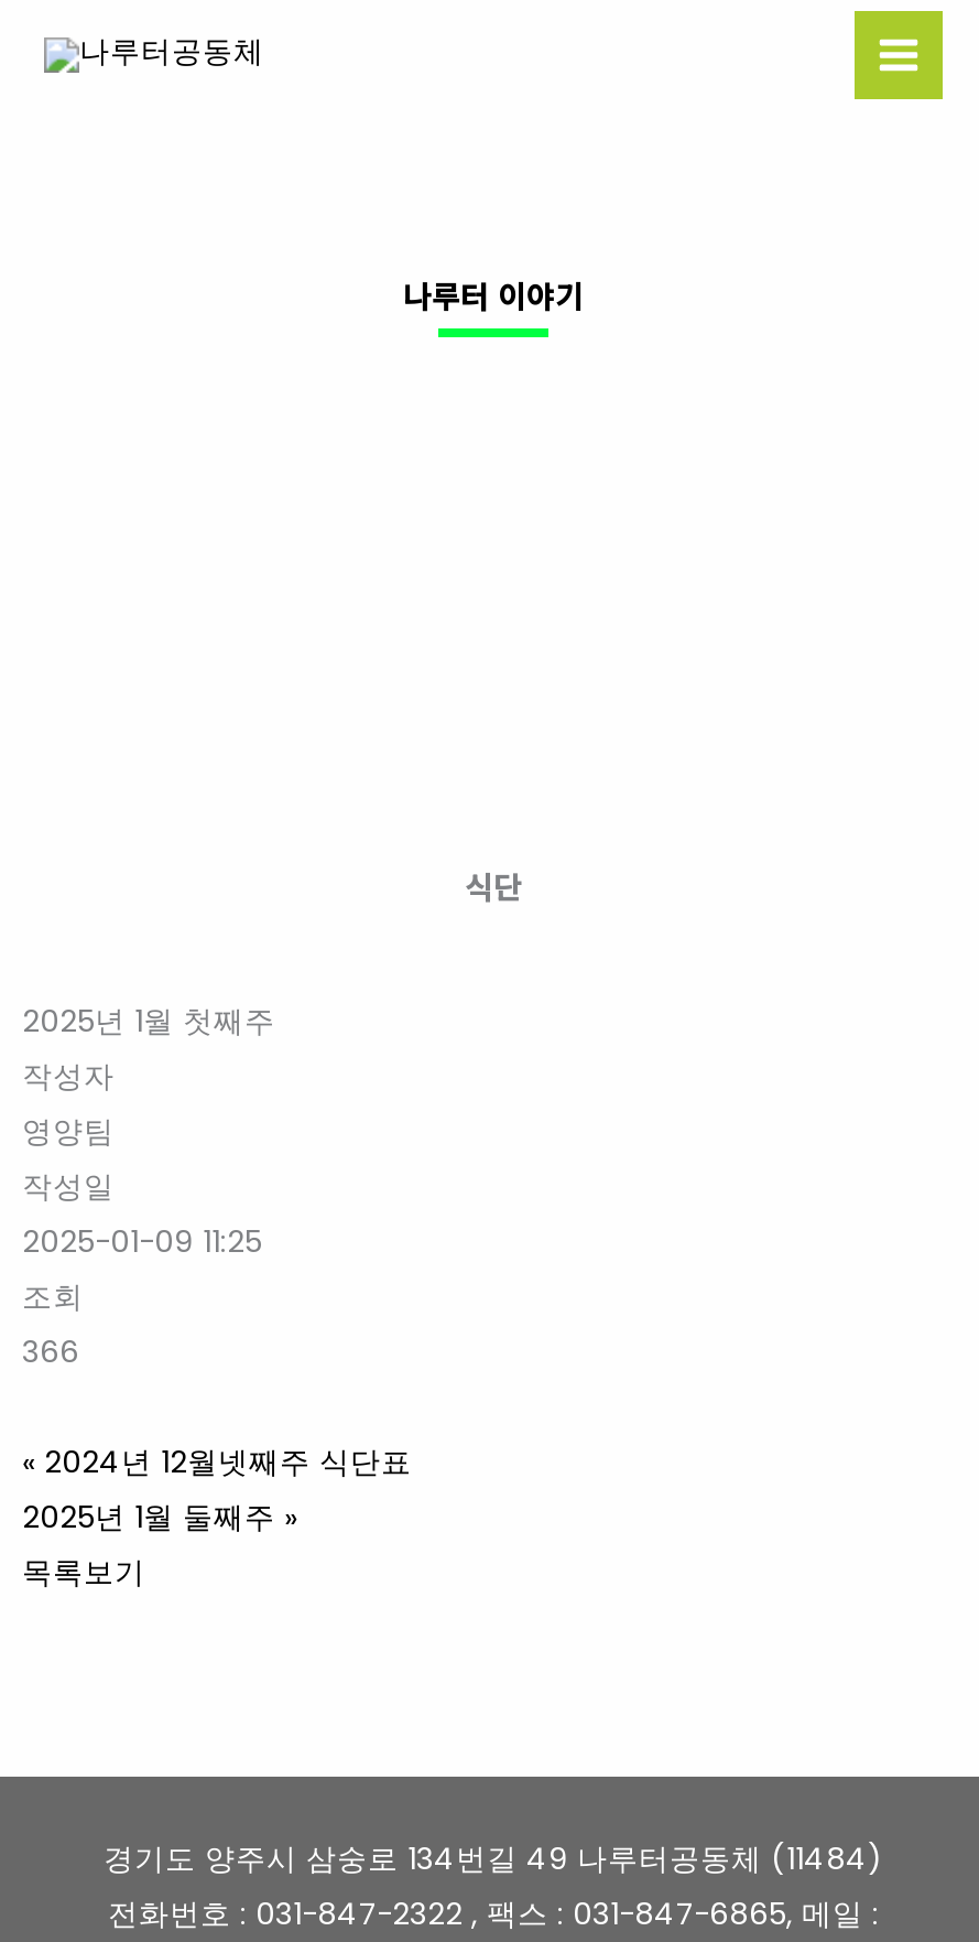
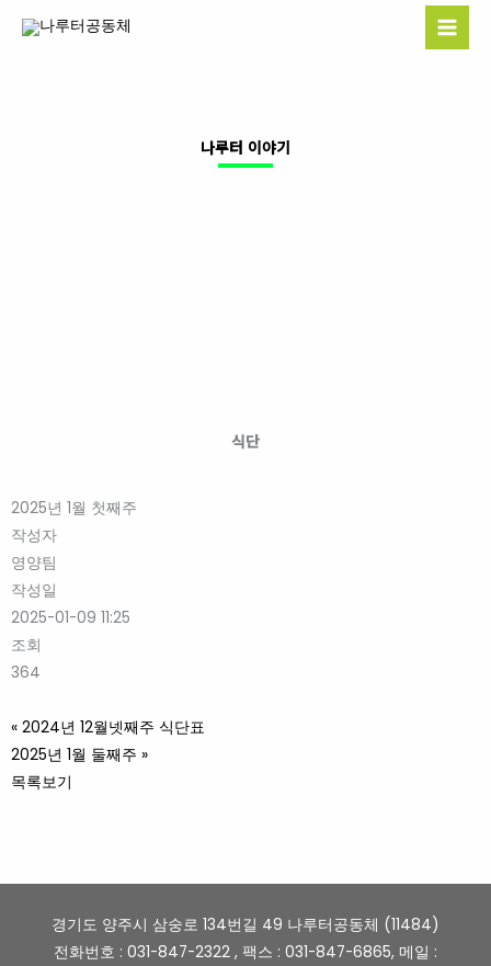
- 366
+ 364
